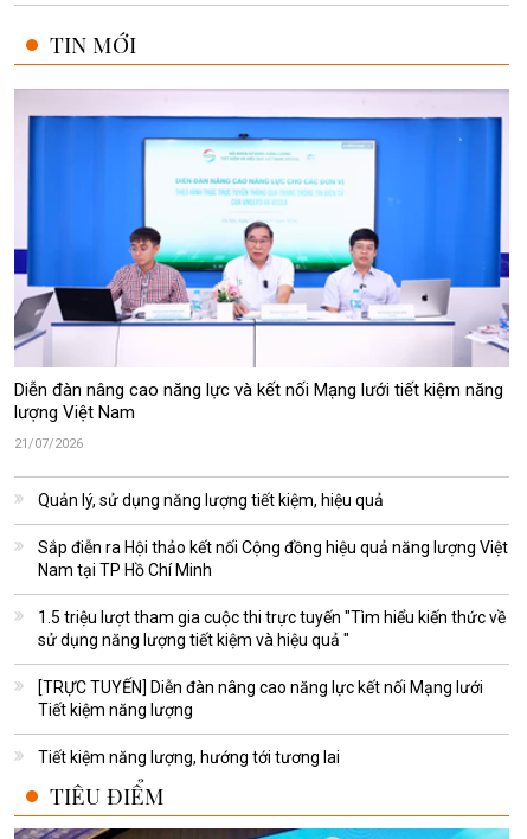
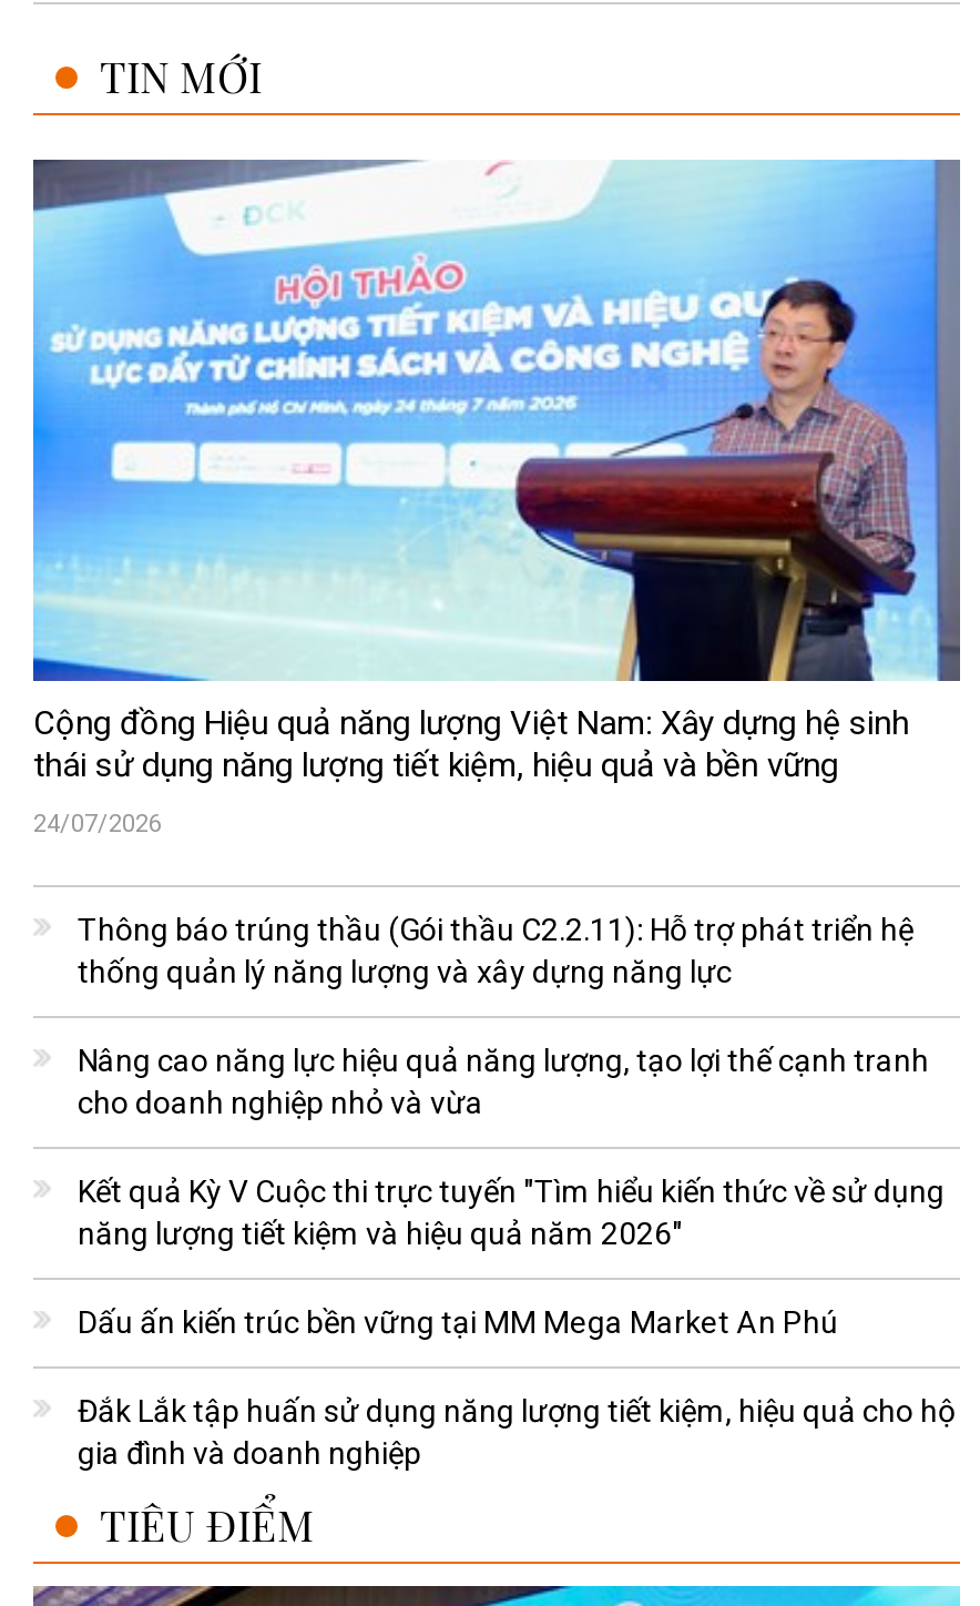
- [image]
- Diễn đàn nâng cao năng lực và kết nối Mạng lưới tiết kiệm năng
- lượng Việt Nam
+ [image]
+ Cộng đồng Hiệu quả năng lượng Việt Nam: Xây dựng hệ sinh
+ thái sử dụng năng lượng tiết kiệm, hiệu quả và bền vững

- 21/07/2026
+ 24/07/2026

- Quản lý, sử dụng năng lượng tiết kiệm, hiệu quả
+ Thông báo trúng thầu (Gói thầu C2.2.11): Hỗ trợ phát triển hệ
+ thống quản lý năng lượng và xây dựng năng lực

- Sắp điễn ra Hội thảo kết nối Cộng đồng hiệu quả năng lượng Việt
- Nam tại TP Hồ Chí Minh
+ Nâng cao năng lực hiệu quả năng lượng, tạo lợi thế cạnh tranh
+ cho doanh nghiệp nhỏ và vừa

- 1.5 triệu lượt tham gia cuộc thi trực tuyến "Tìm hiểu kiến thức về
- sử dụng năng lượng tiết kiệm và hiệu quả "
+ Kết quả Kỳ V Cuộc thi trực tuyến "Tìm hiểu kiến thức về sử dụng
+ năng lượng tiết kiệm và hiệu quả năm 2026"

- [TRỰC TUYẾN] Diễn đàn nâng cao năng lực kết nối Mạng lưới
- Tiết kiệm năng lượng
+ Dấu ấn kiến trúc bền vững tại MM Mega Market An Phú

- Tiết kiệm năng lượng, hướng tới tương lai
+ Đắk Lắk tập huấn sử dụng năng lượng tiết kiệm, hiệu quả cho hộ
+ gia đình và doanh nghiệp
